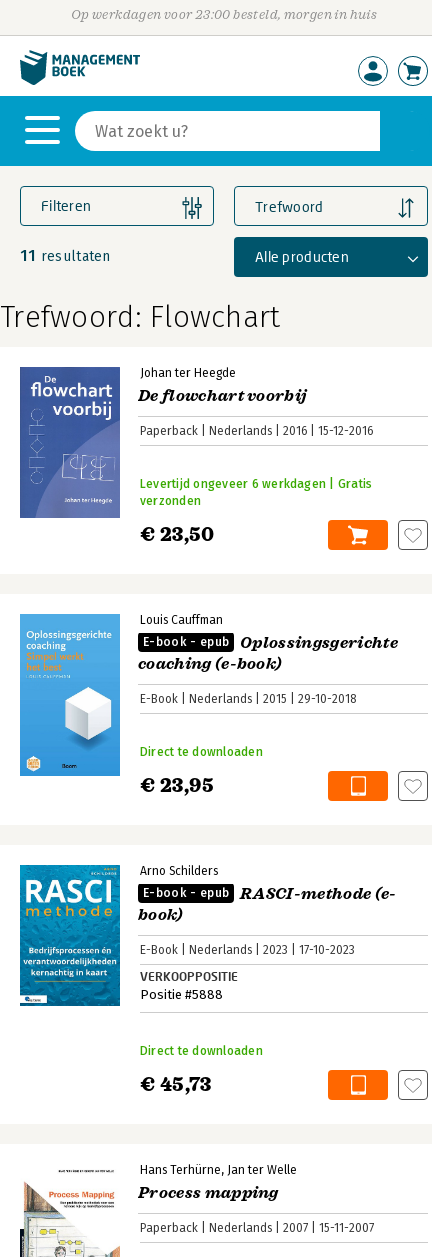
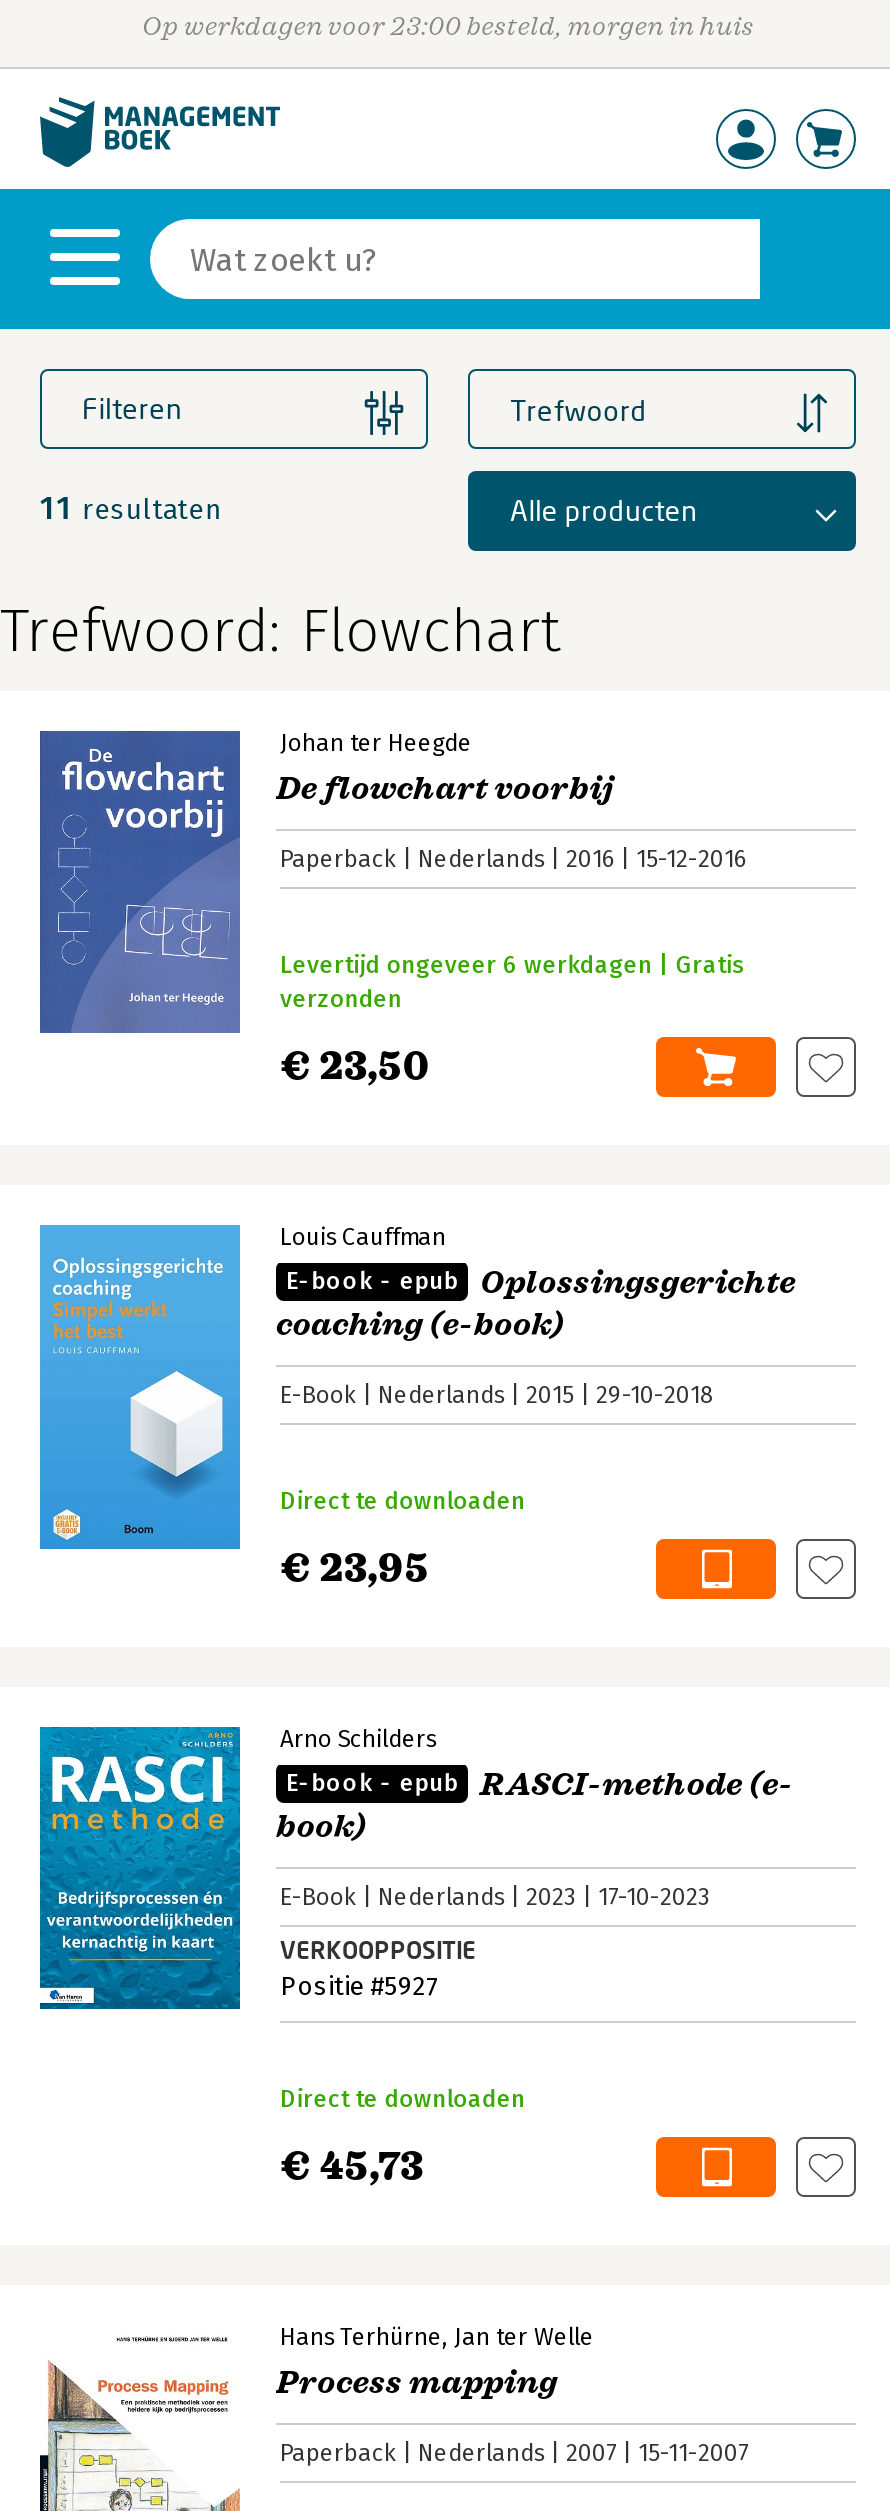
- Positie #5888
+ Positie #5927
